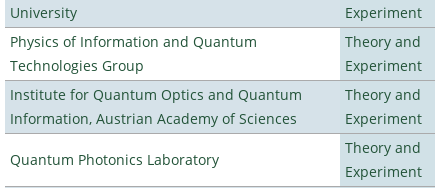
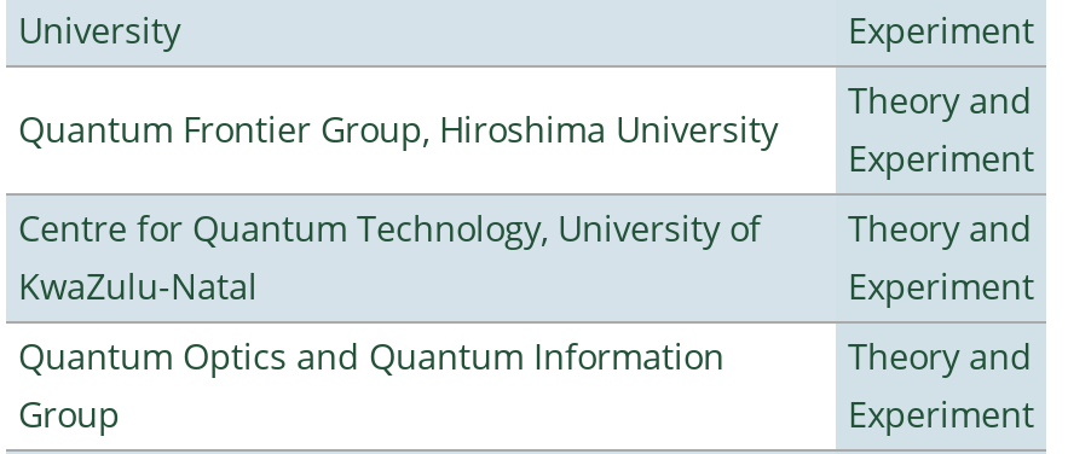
- Physics of Information and Quantum
- Technologies Group
+ Quantum Frontier Group, Hiroshima University

- Institute for Quantum Optics and Quantum
- Information, Austrian Academy of Sciences
+ Centre for Quantum Technology, University of
+ KwaZulu-Natal

- Quantum Photonics Laboratory
+ Quantum Optics and Quantum Information
+ Group
